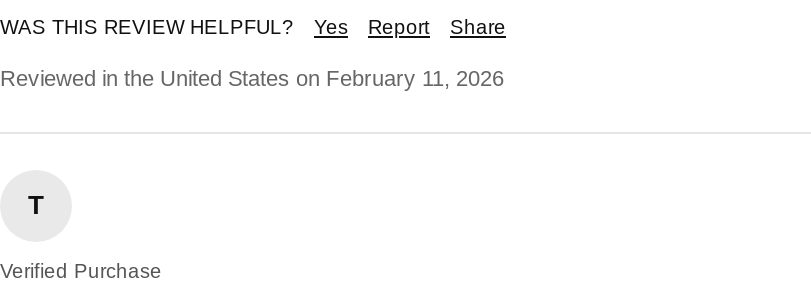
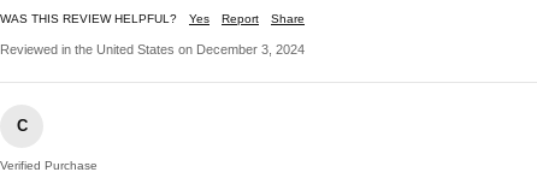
- Reviewed in the United States on February 11, 2026
+ Reviewed in the United States on December 3, 2024

- T
+ C
